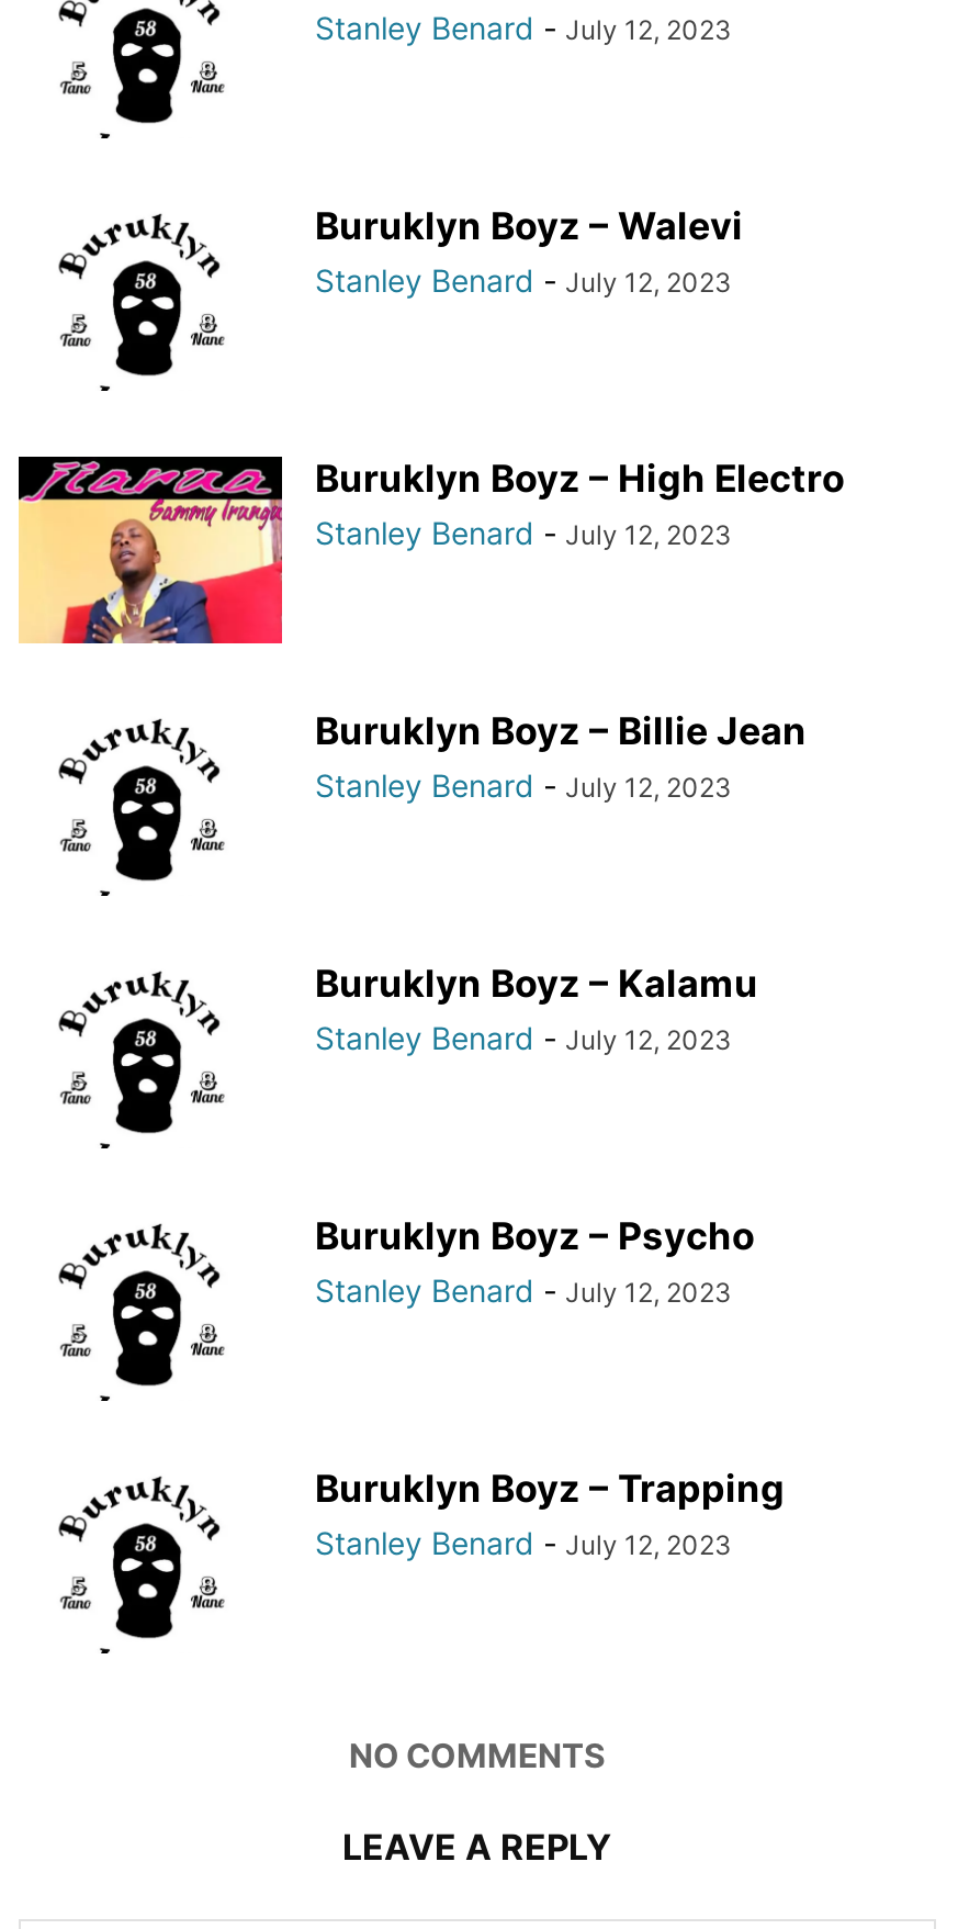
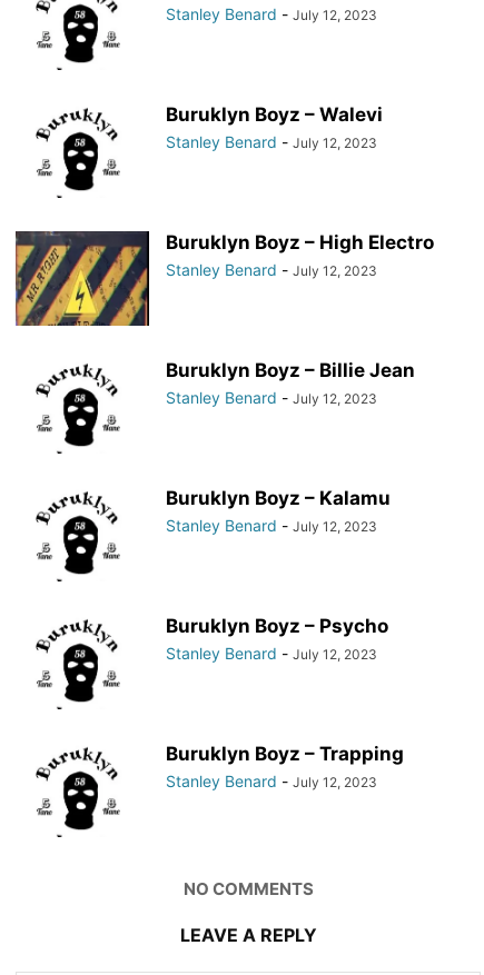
- [image]
+ [image]
